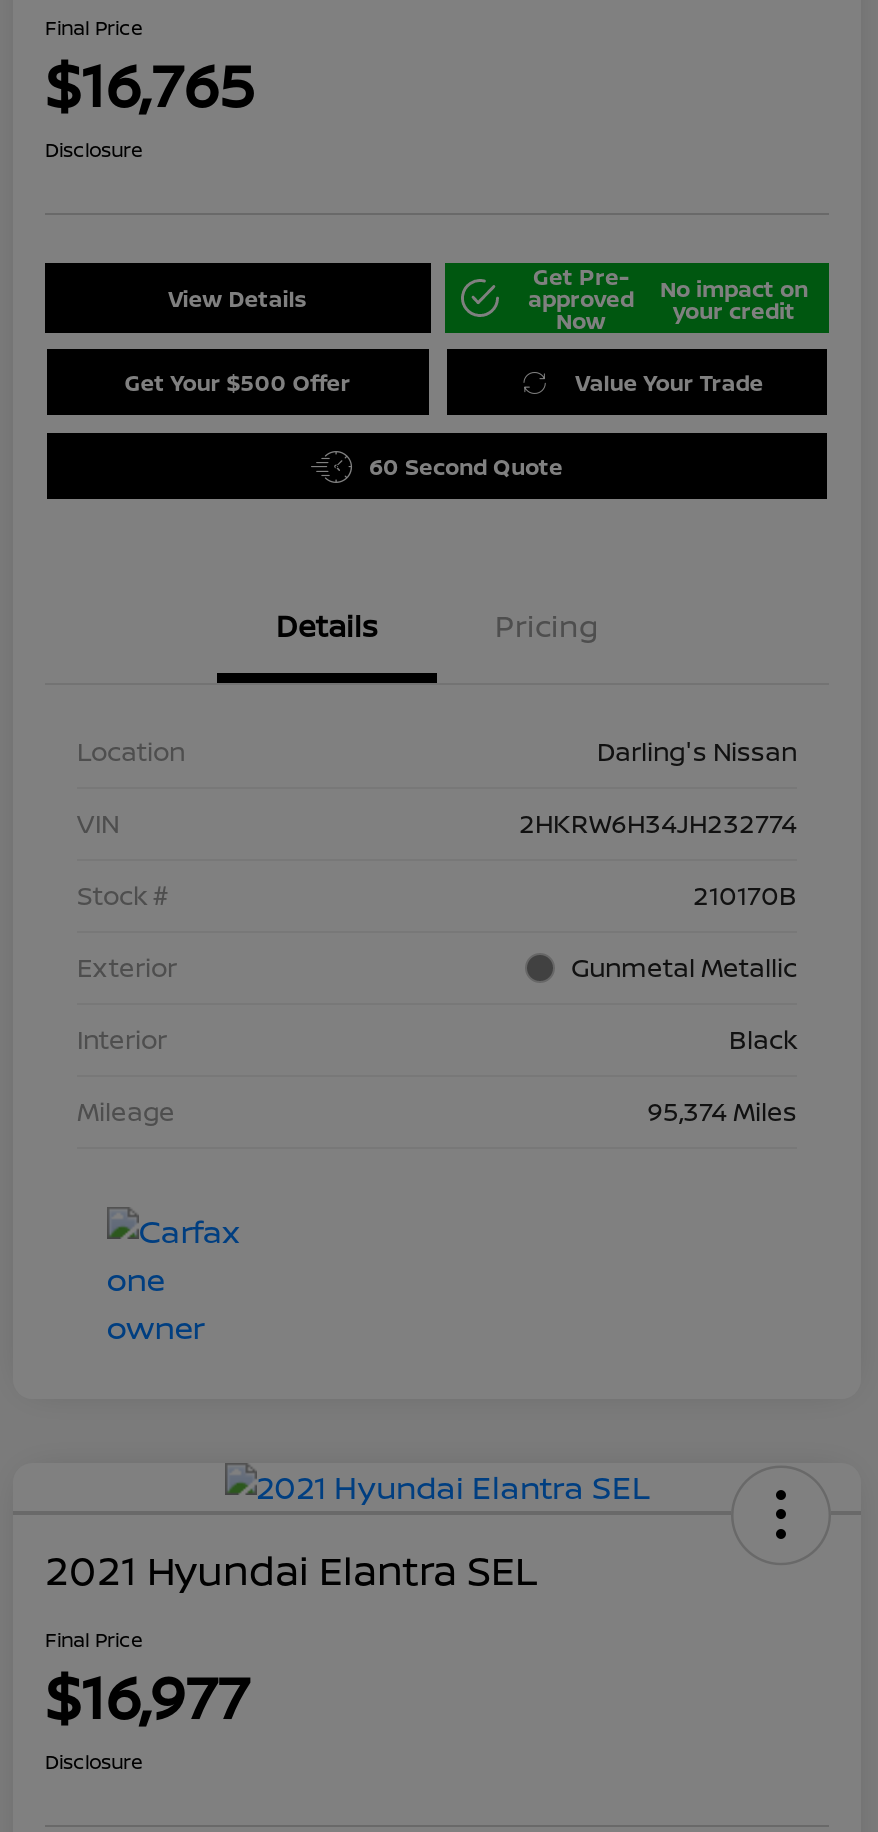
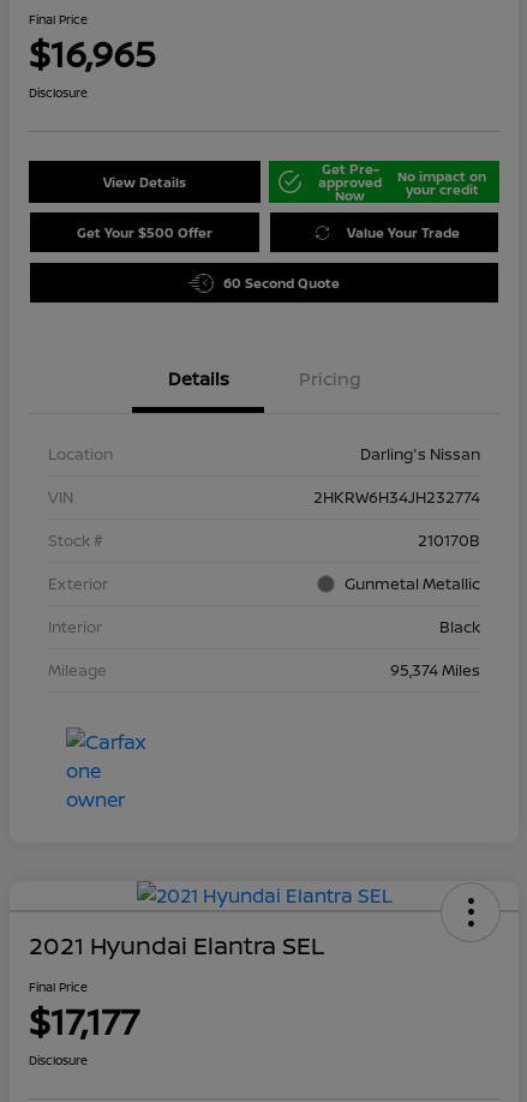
- $16,765
+ $16,965

- $16,977
+ $17,177
